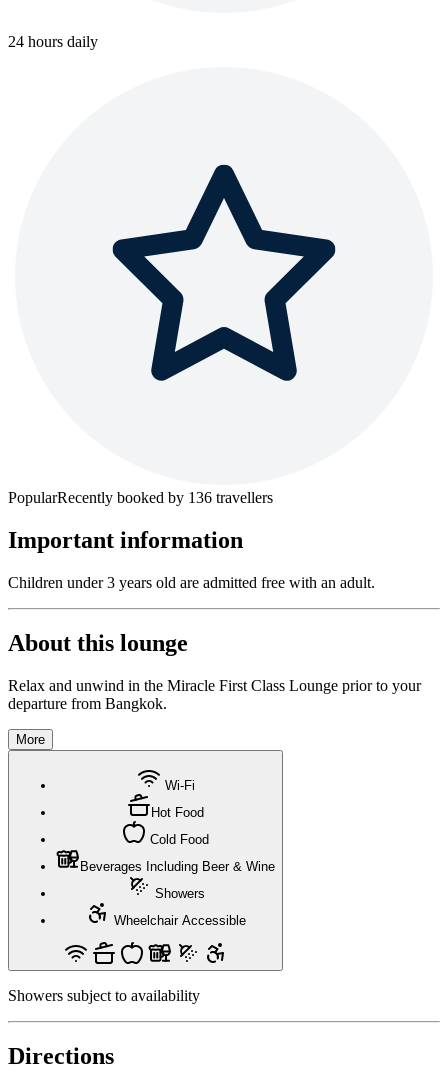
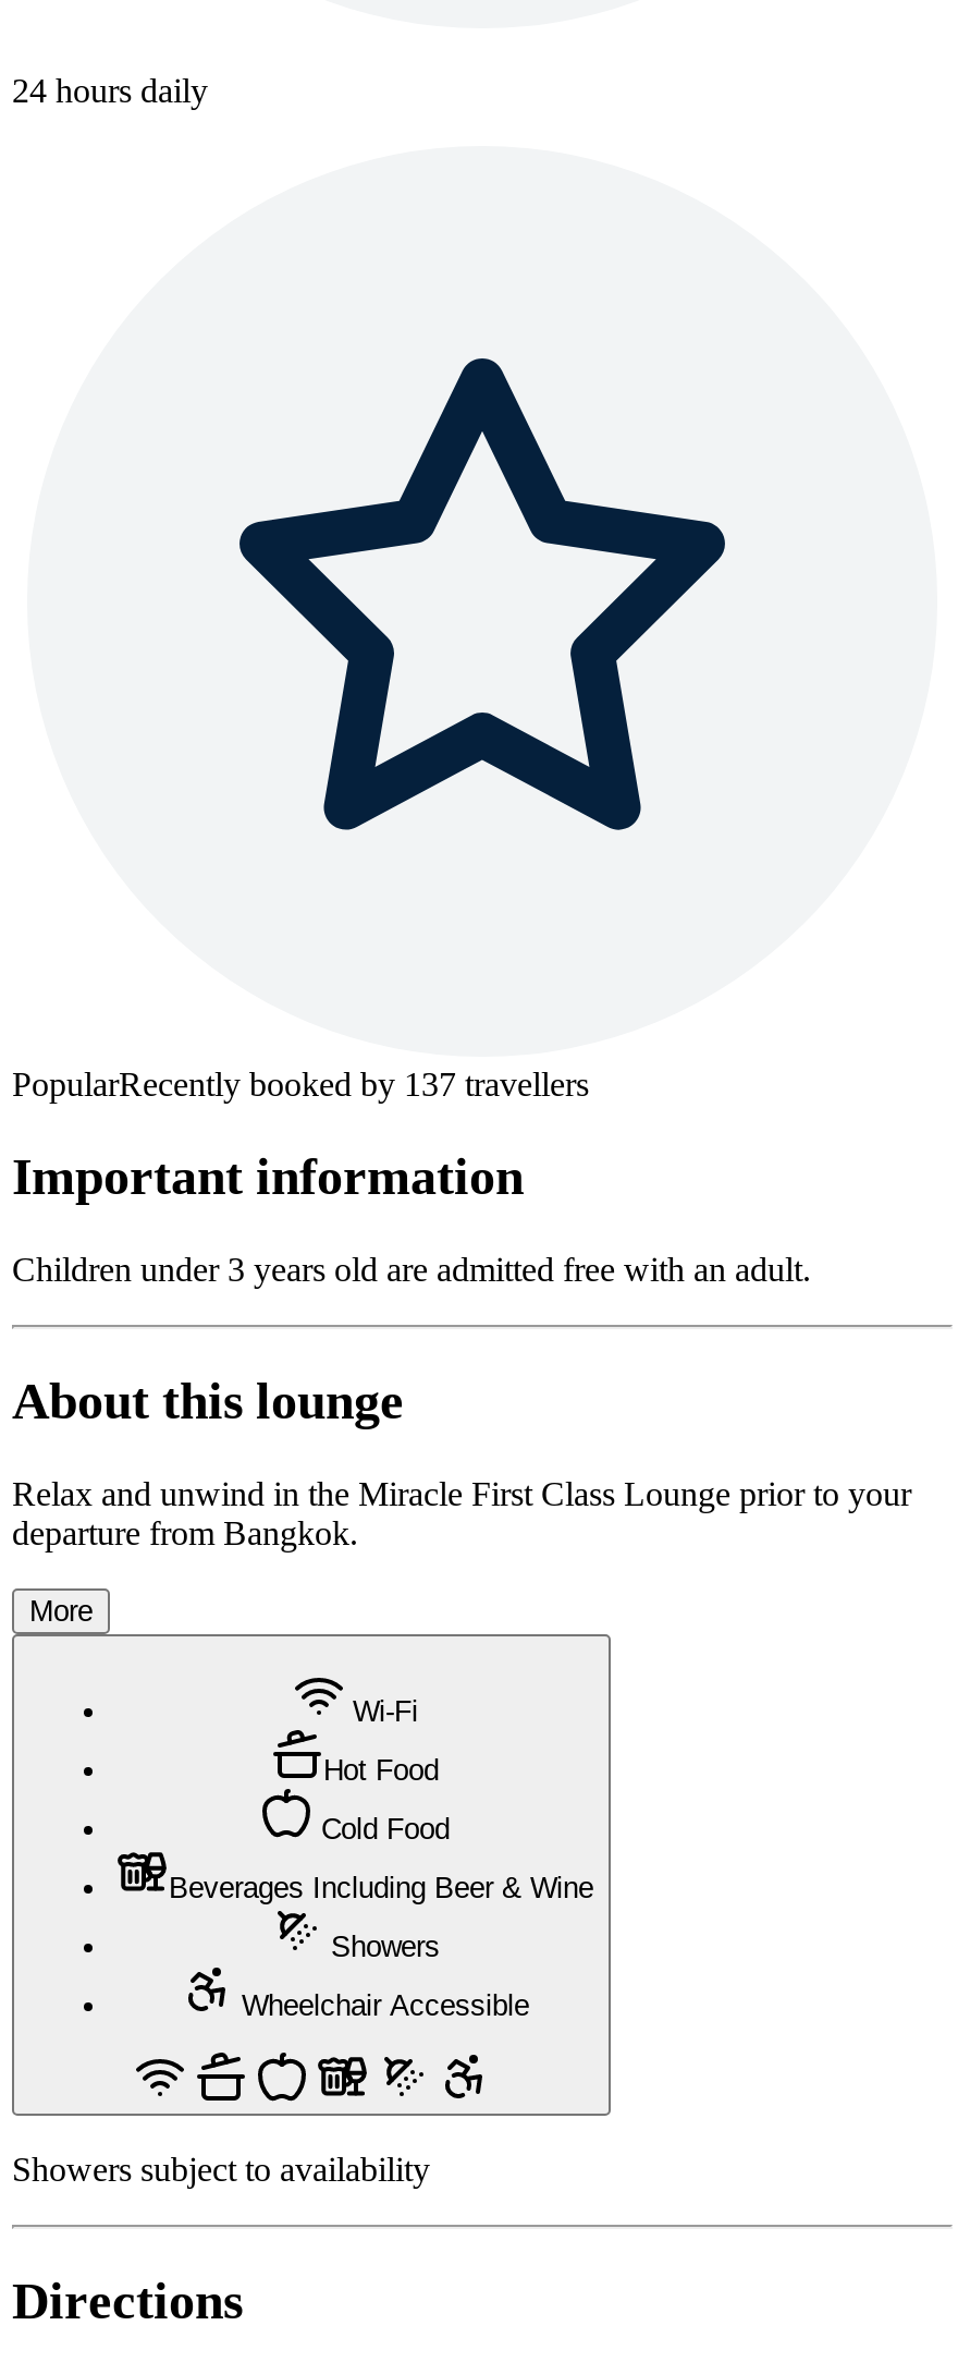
- PopularRecently booked by 136 travellers
+ PopularRecently booked by 137 travellers
